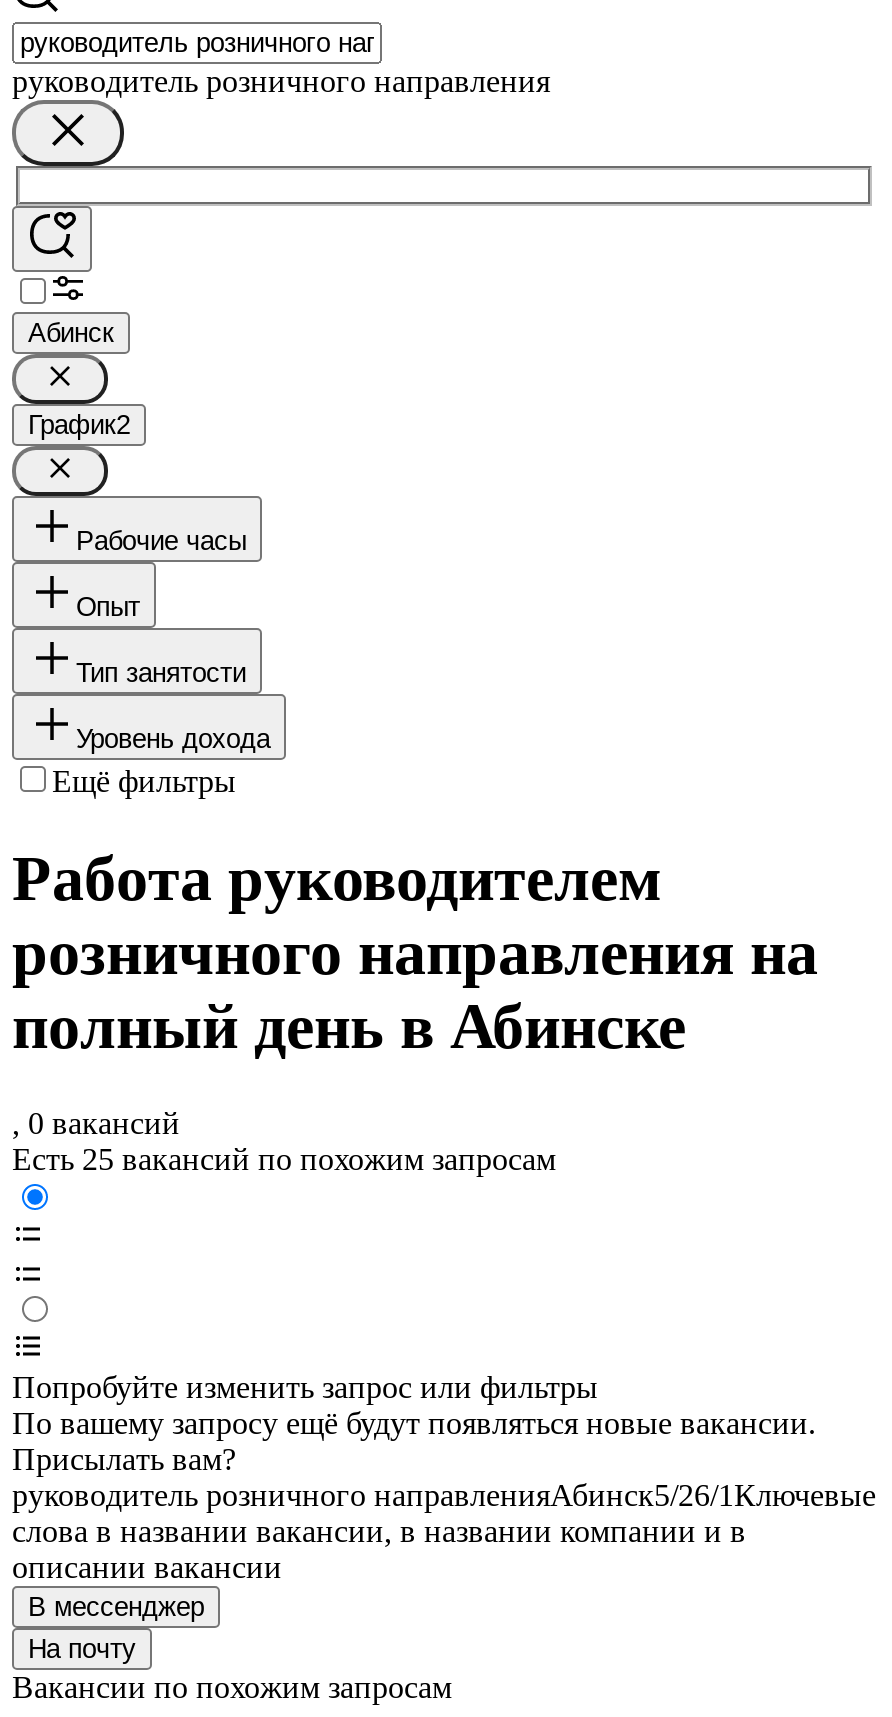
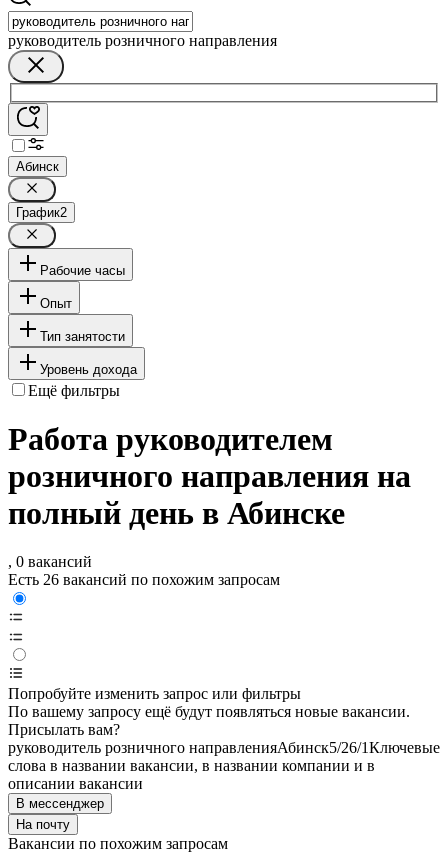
- Есть 25 вакансий по похожим запросам
+ Есть 26 вакансий по похожим запросам
